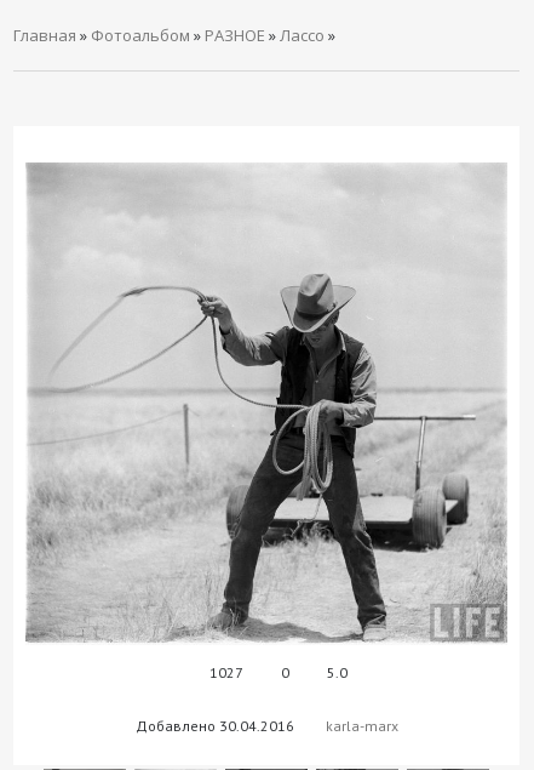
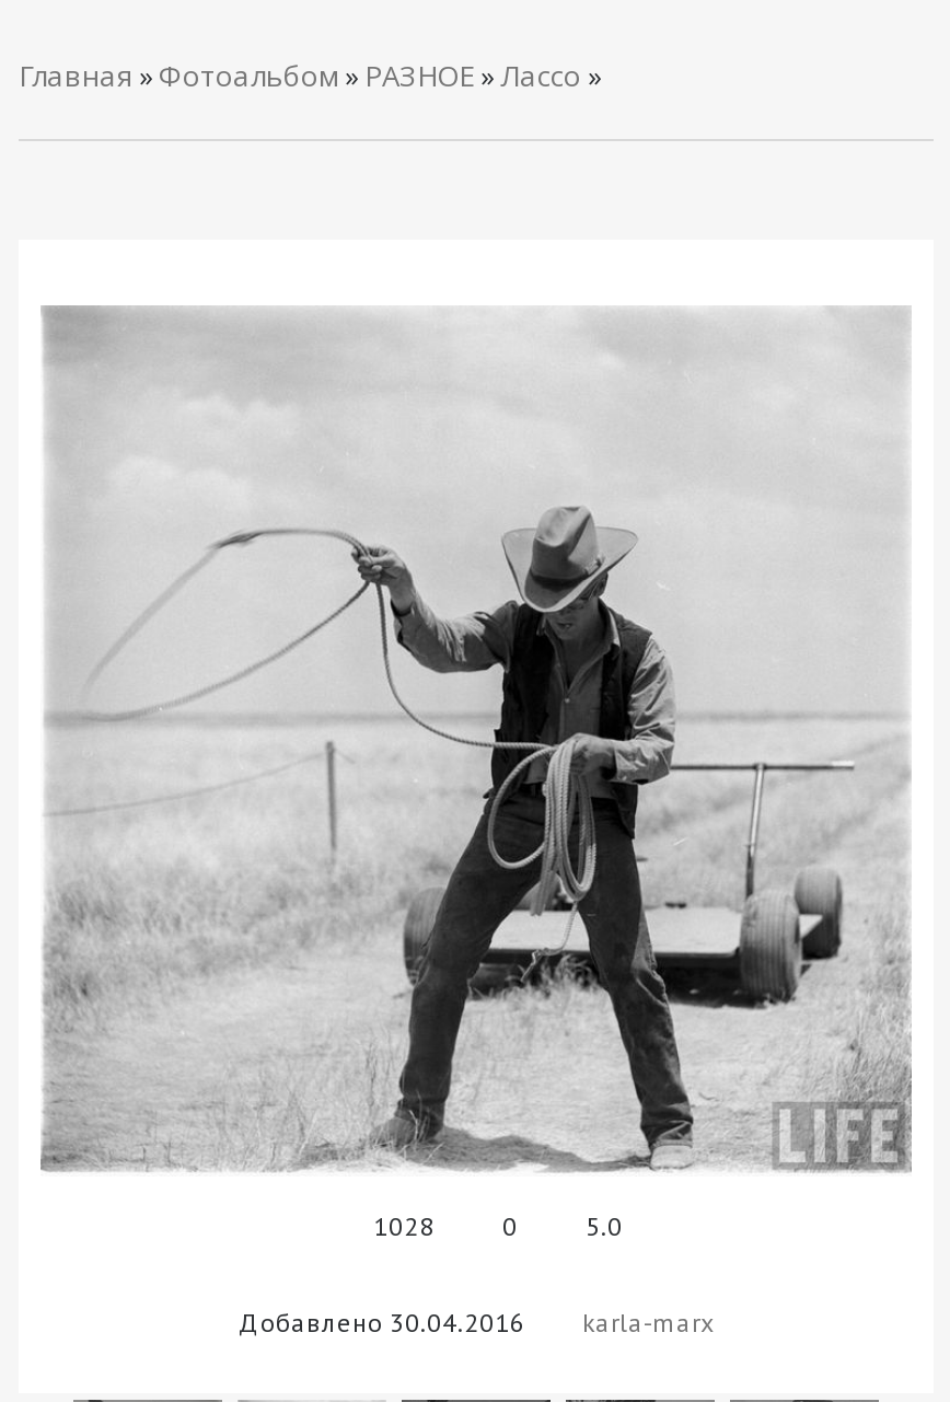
- 1027
+ 1028
